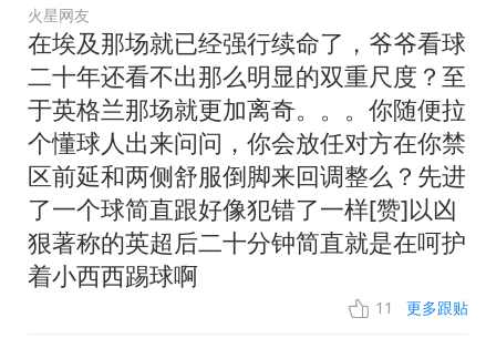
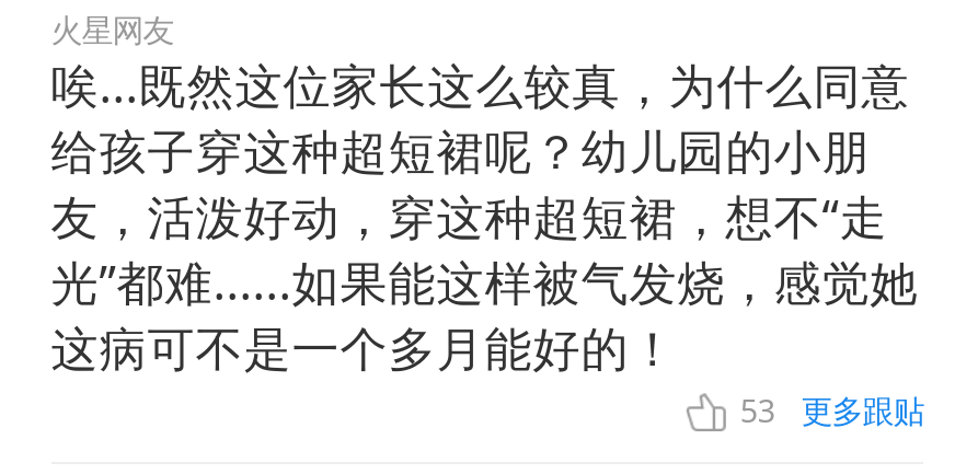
- 在埃及那场就已经强行续命了，爷爷看球
- 二十年还看不出那么明显的双重尺度？至
- 于英格兰那场就更加离奇。。。你随便拉
- 个懂球人出来问问，你会放任对方在你禁
- 区前延和两侧舒服倒脚来回调整么？先进
- 了一个球简直跟好像犯错了一样[赞]以凶
- 狠著称的英超后二十分钟简直就是在呵护
- 着小西西踢球啊
- 11
+ 唉...既然这位家长这么较真，为什么同意
+ 给孩子穿这种超短裙呢？幼儿园的小朋
+ 友，活泼好动，穿这种超短裙，想不“走
+ 光”都难......如果能这样被气发烧，感觉她
+ 这病可不是一个多月能好的！
+ 53
